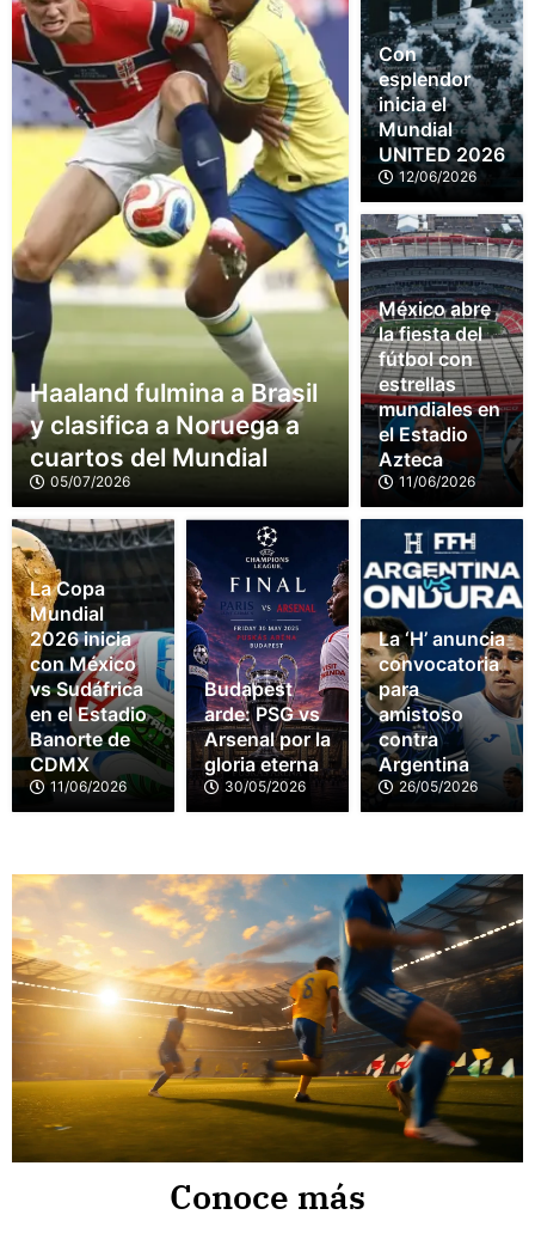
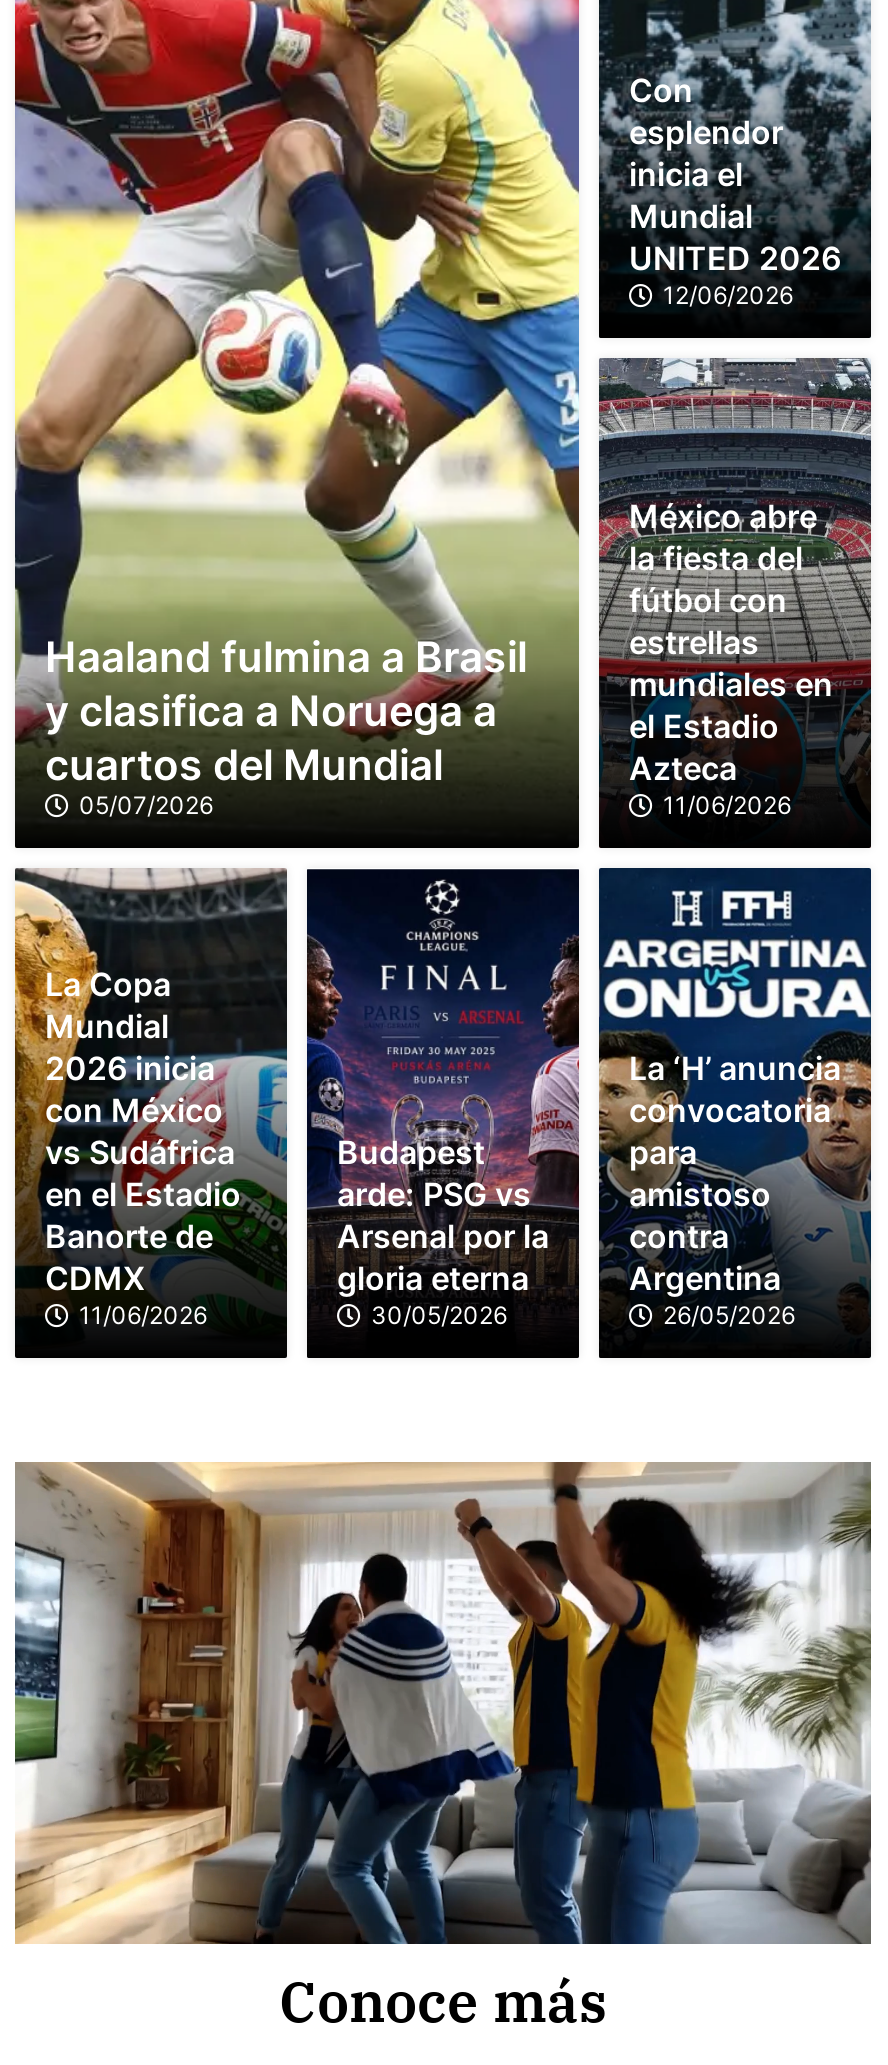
- [image]
+ [image]
